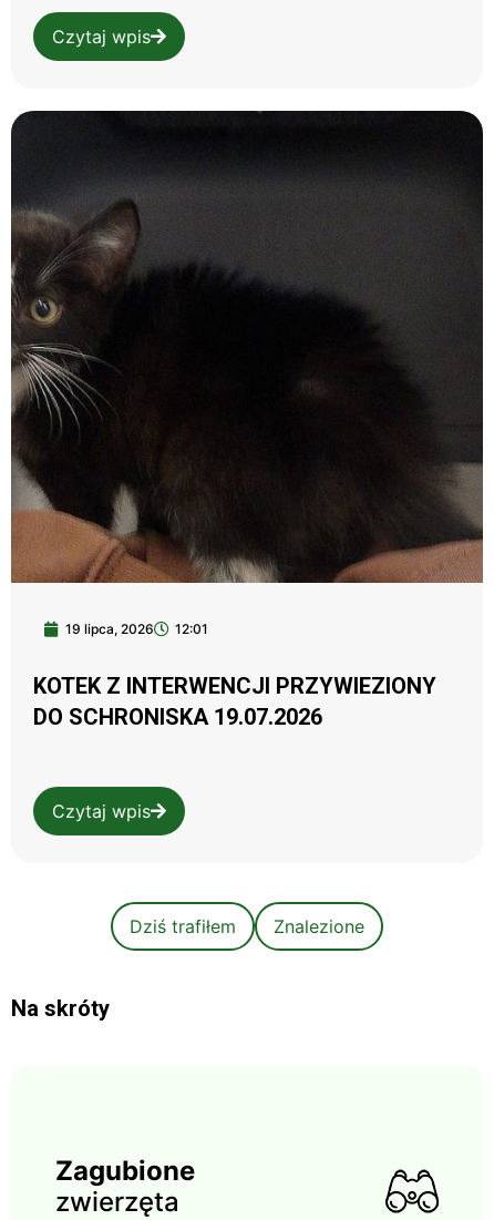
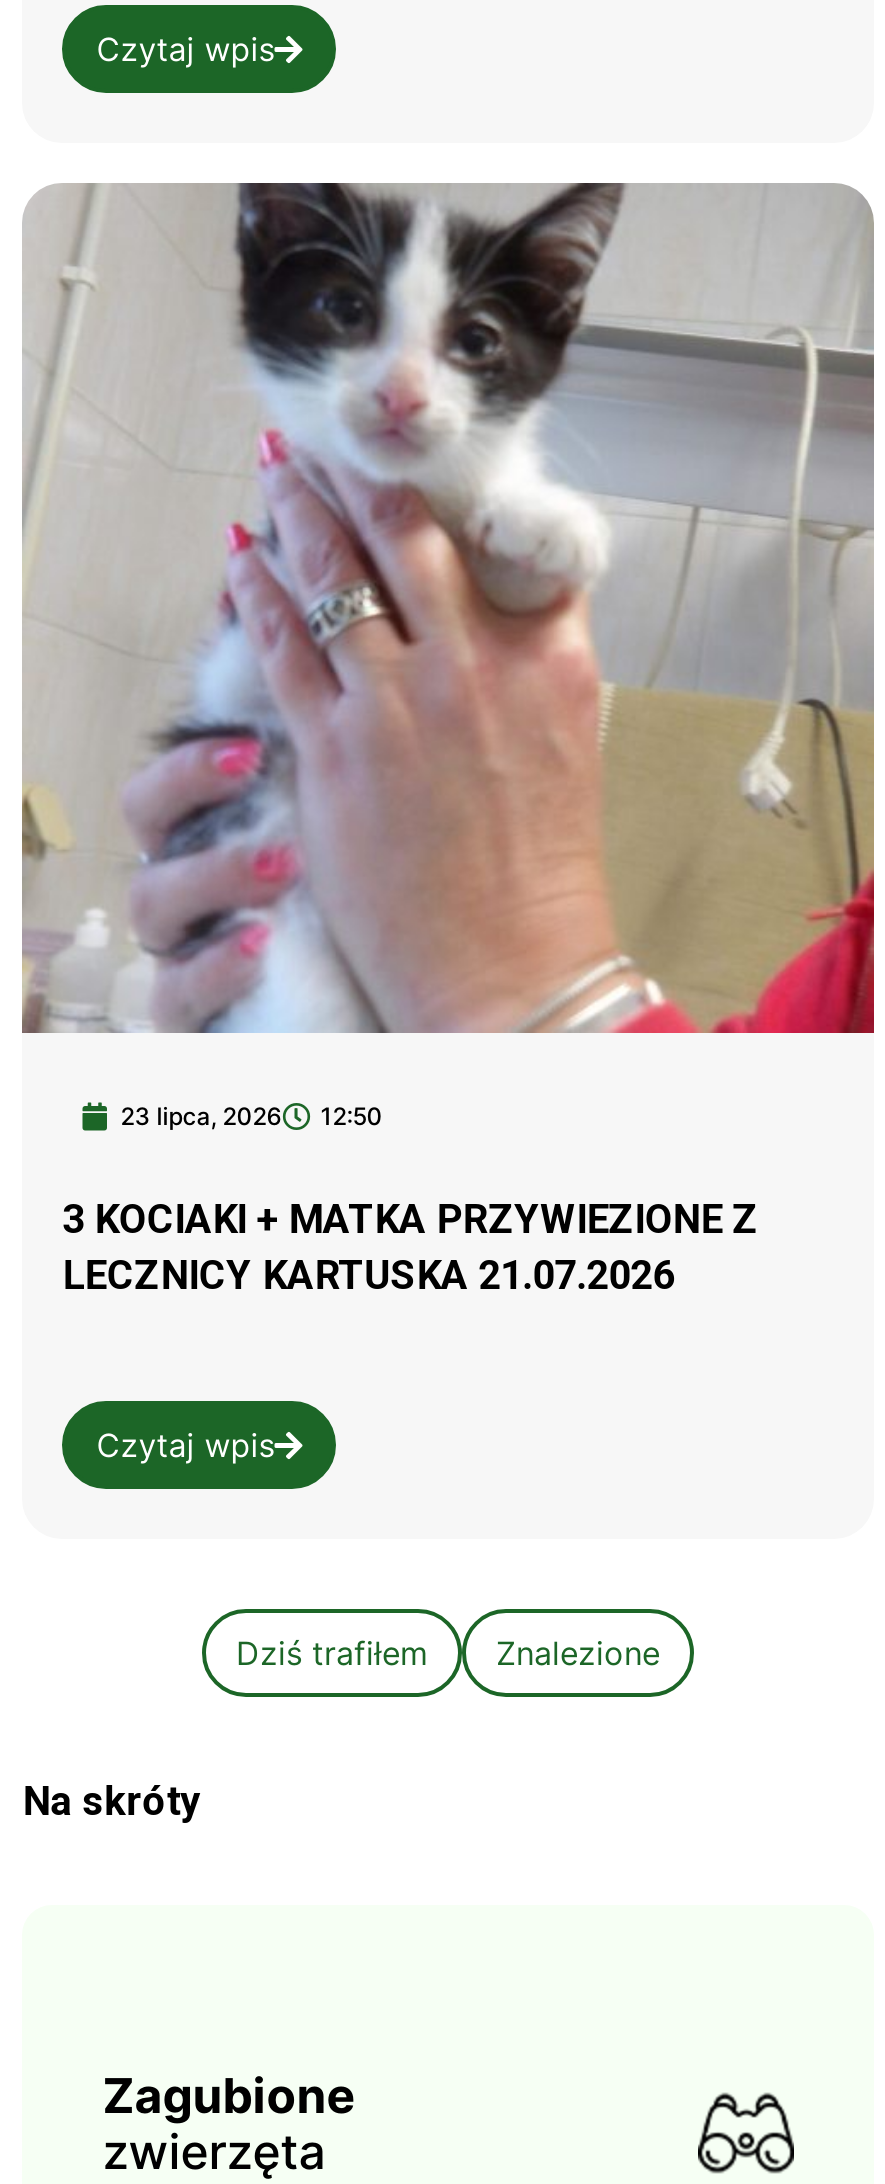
- [image]
- 19 lipca, 2026
- 12:01
+ [image]
+ 23 lipca, 2026
+ 12:50

- KOTEK Z INTERWENCJI PRZYWIEZIONY
- DO SCHRONISKA 19.07.2026
+ 3 KOCIAKI + MATKA PRZYWIEZIONE Z
+ LECZNICY KARTUSKA 21.07.2026
